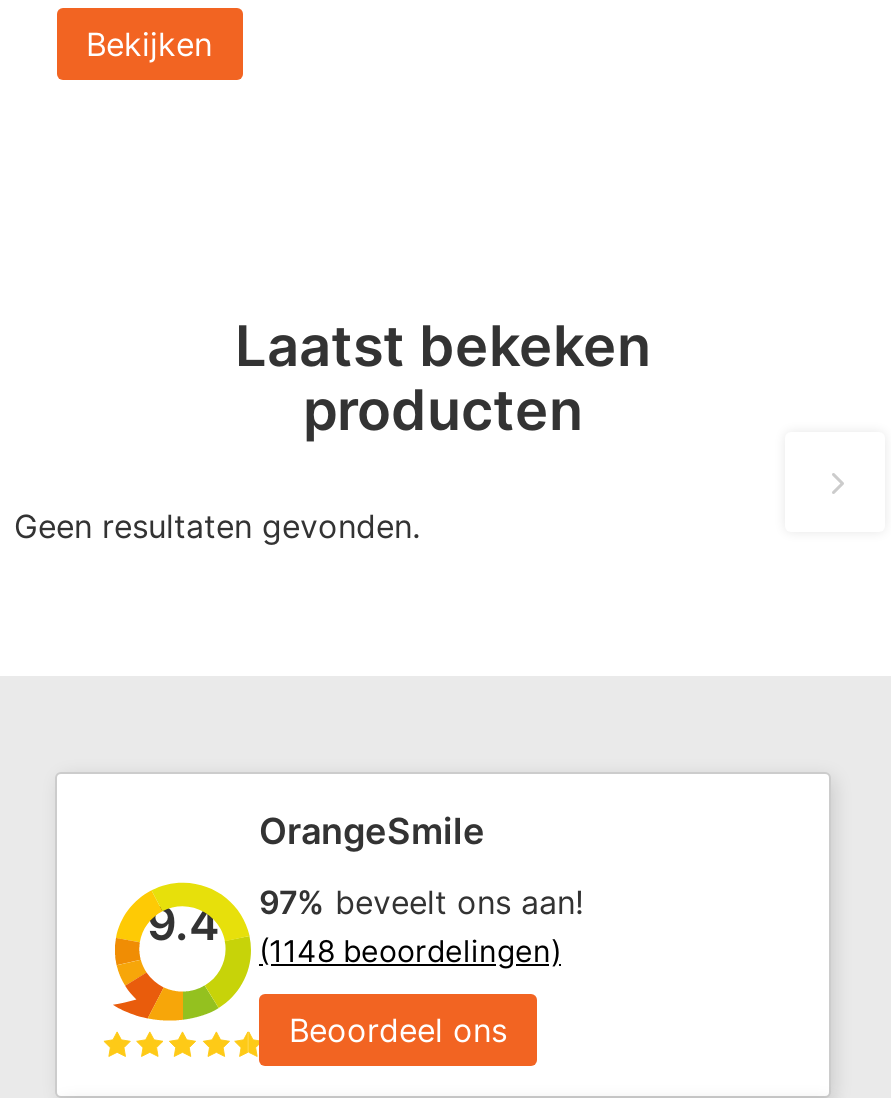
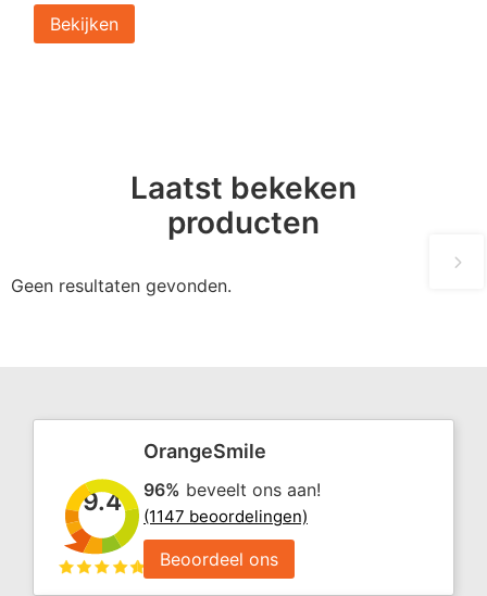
- 97% beveelt ons aan!
+ 96% beveelt ons aan!

- (1148 beoordelingen)
+ (1147 beoordelingen)
